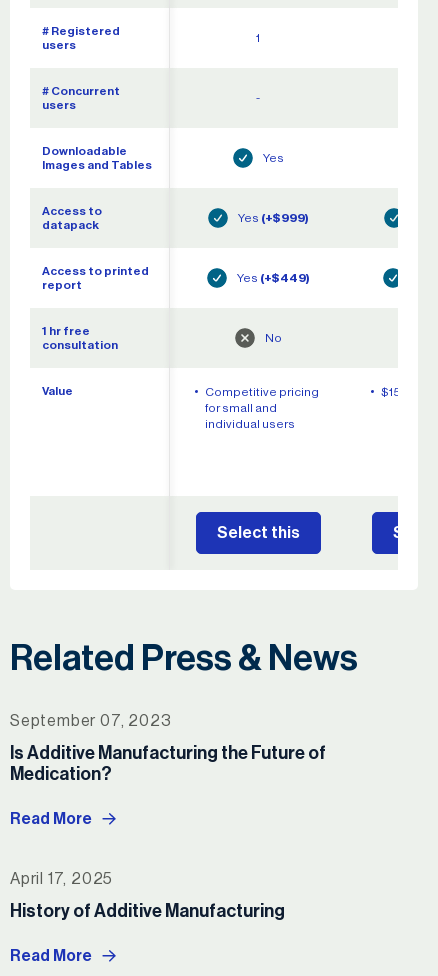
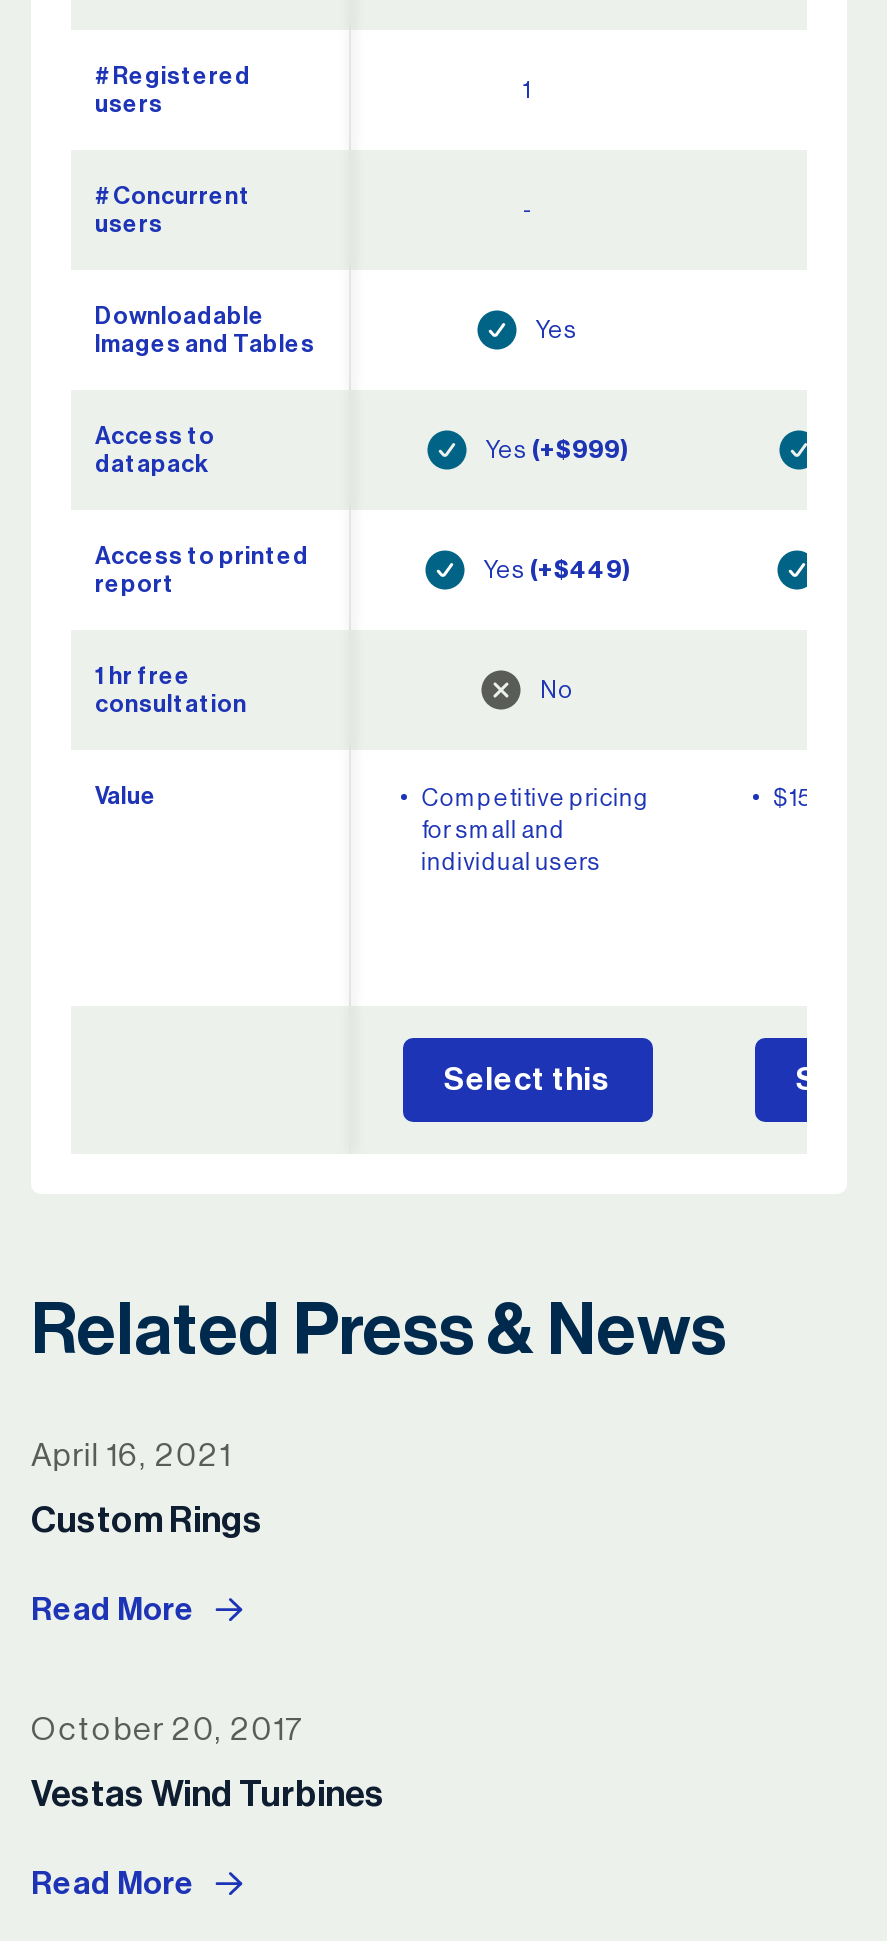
- September 07, 2023
+ April 16, 2021

- Is Additive Manufacturing the Future of
- Medication?
+ Custom Rings

- April 17, 2025
+ October 20, 2017

- History of Additive Manufacturing
+ Vestas Wind Turbines
